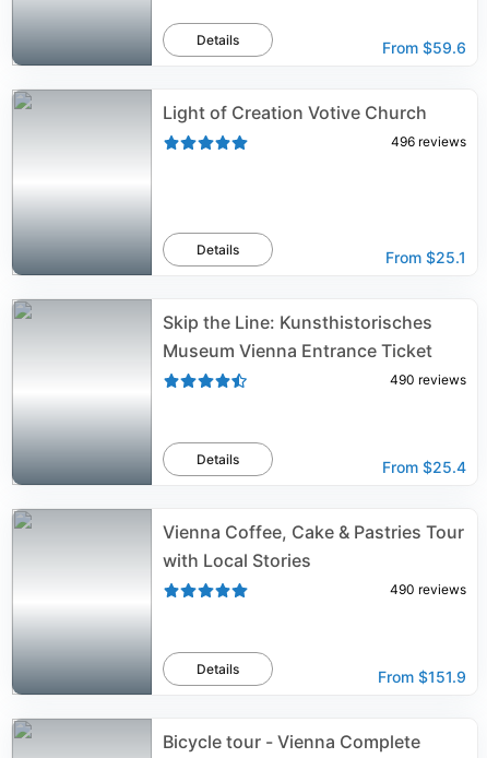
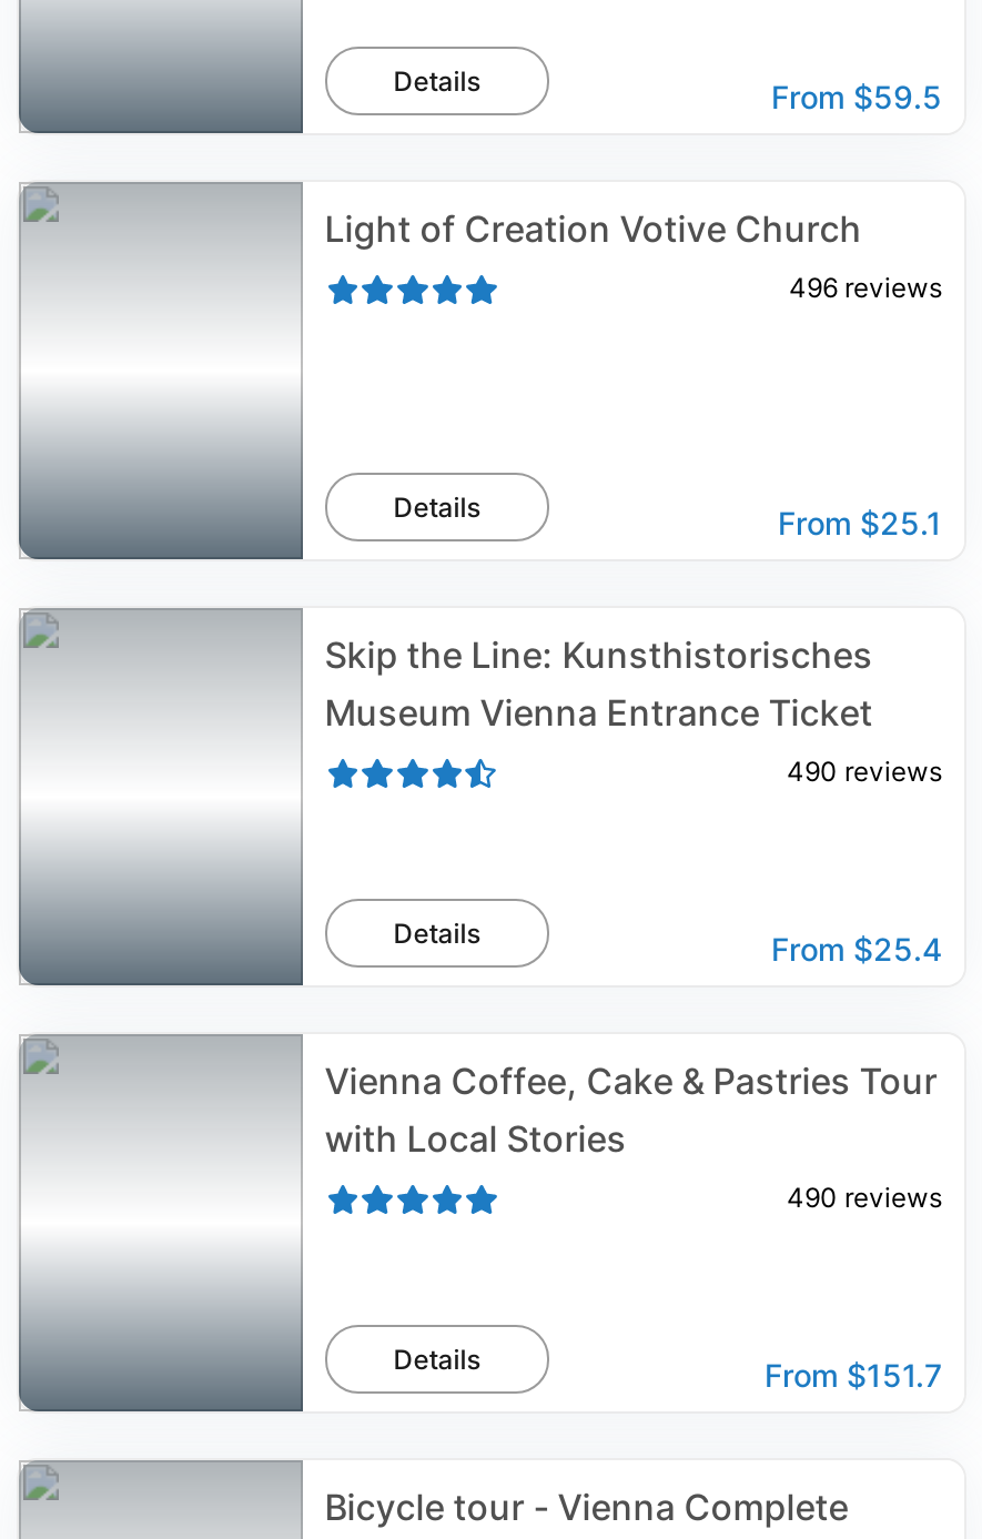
- From $59.6
+ From $59.5

- From $151.9
+ From $151.7
